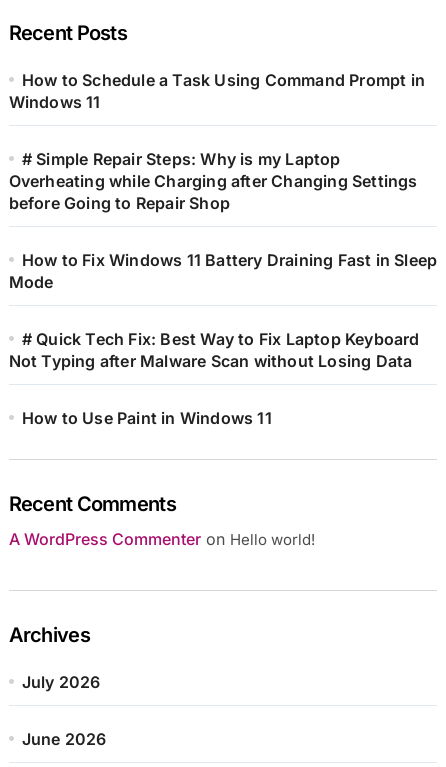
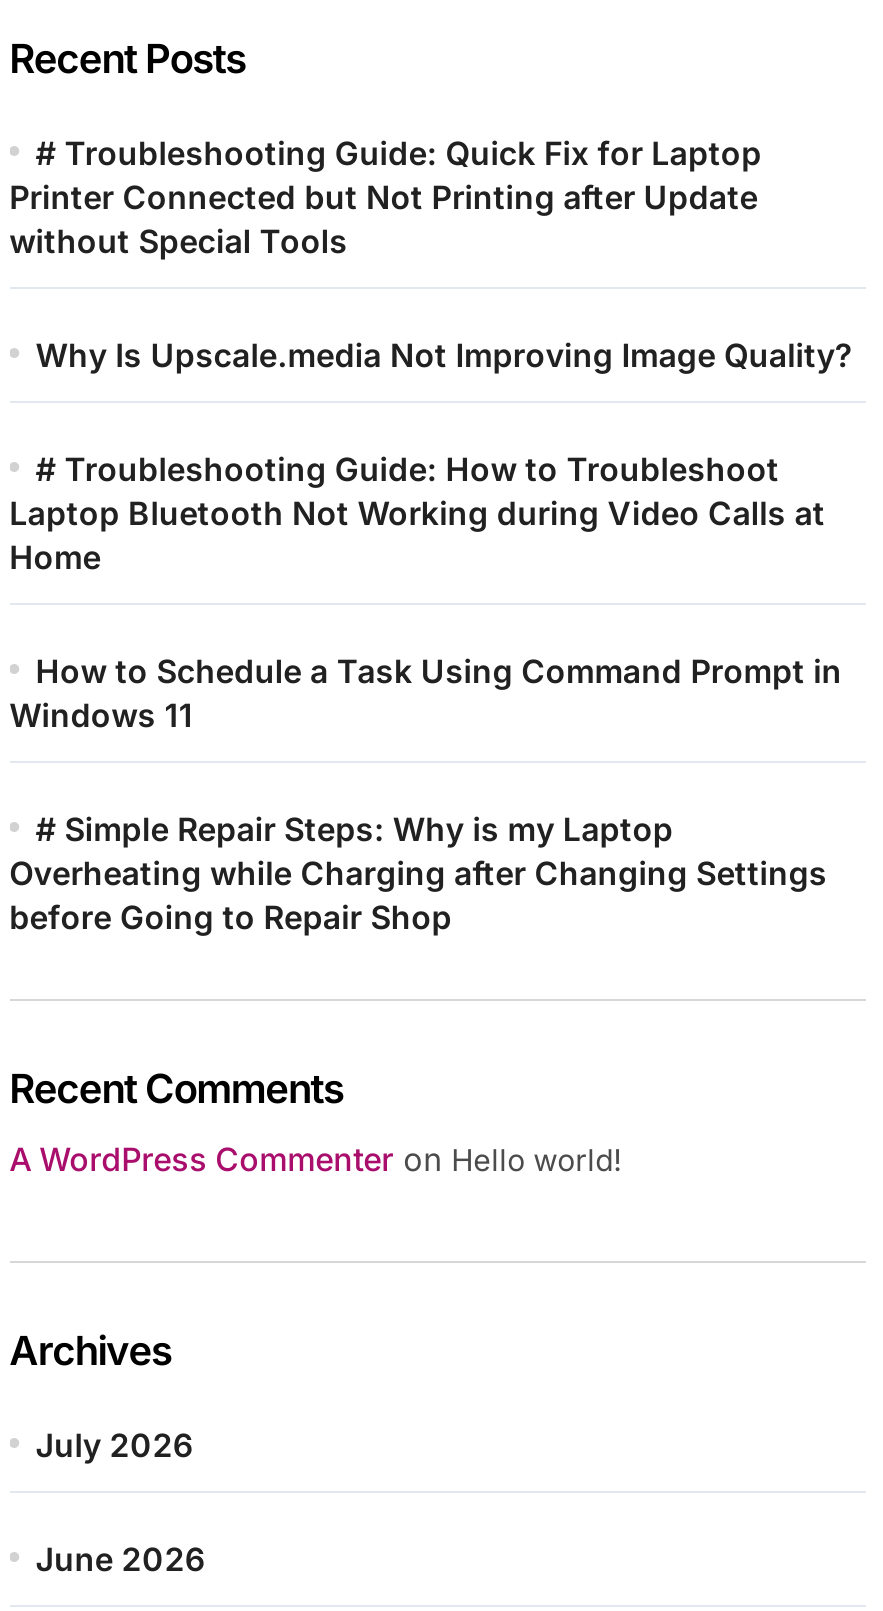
+ # Troubleshooting Guide: Quick Fix for Laptop
+ Printer Connected but Not Printing after Update
+ without Special Tools
+ Why Is Upscale.media Not Improving Image Quality?
+ # Troubleshooting Guide: How to Troubleshoot
+ Laptop Bluetooth Not Working during Video Calls at
+ Home

moved down: How to Schedule a Task Using Command Prompt in | Windows 11 | # Simple Repair Steps: Why is my Laptop | Overheating while Charging after Changing Settings | before Going to Repair Shop

- How to Fix Windows 11 Battery Draining Fast in Sleep
- Mode
- # Quick Tech Fix: Best Way to Fix Laptop Keyboard
- Not Typing after Malware Scan without Losing Data
- How to Use Paint in Windows 11
